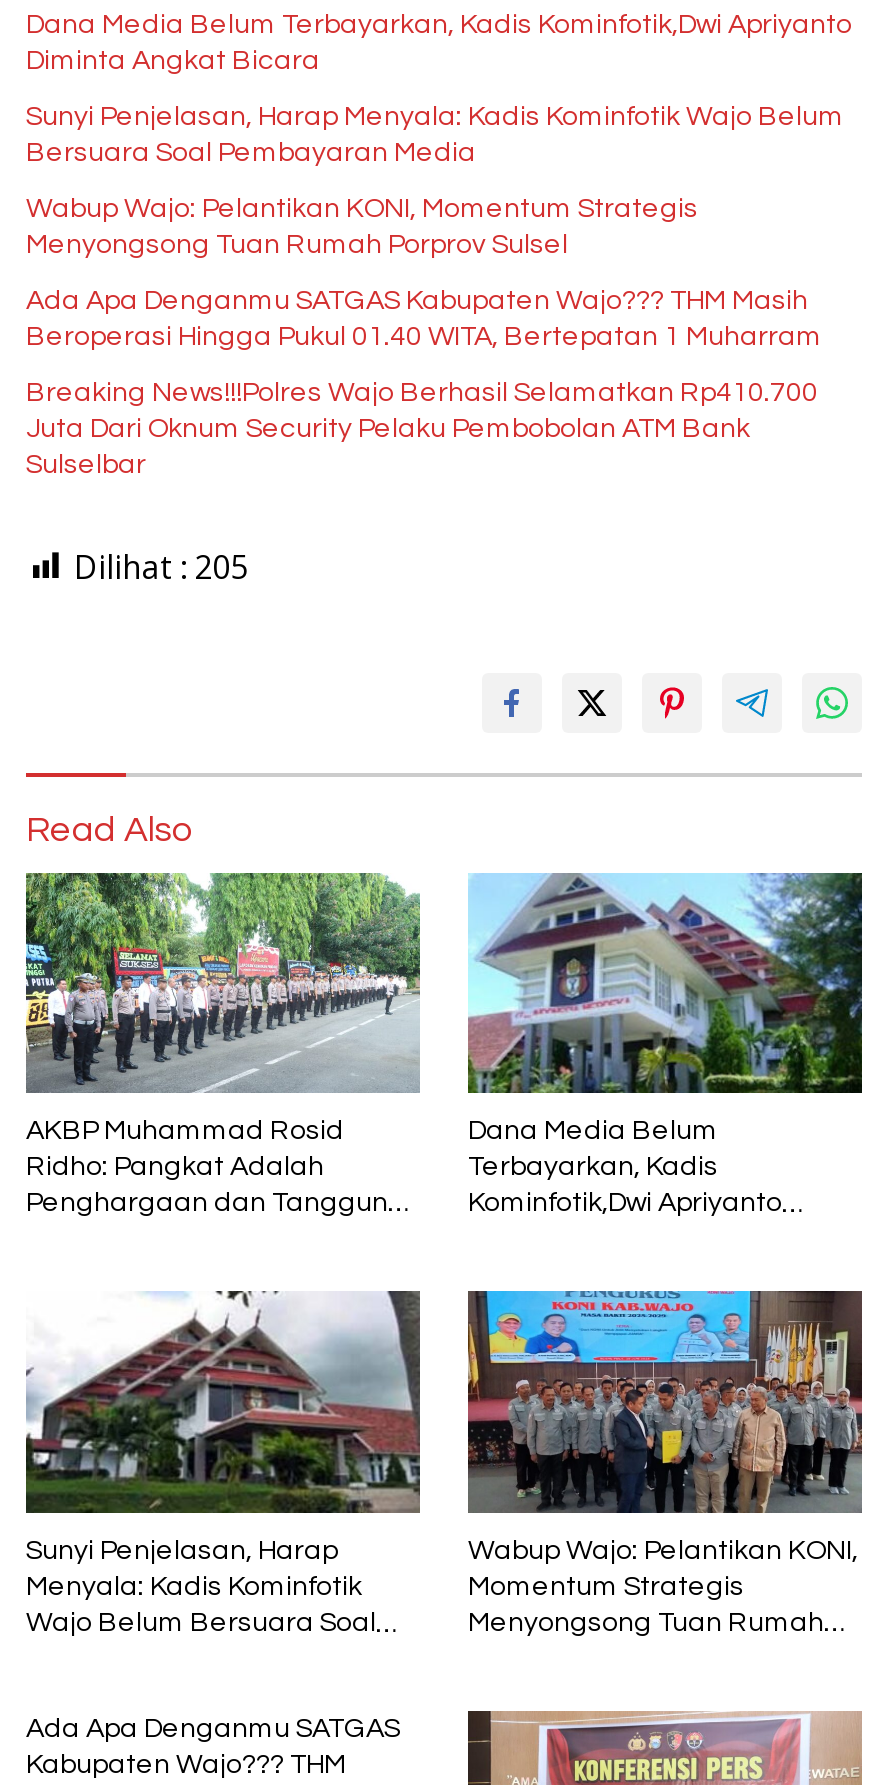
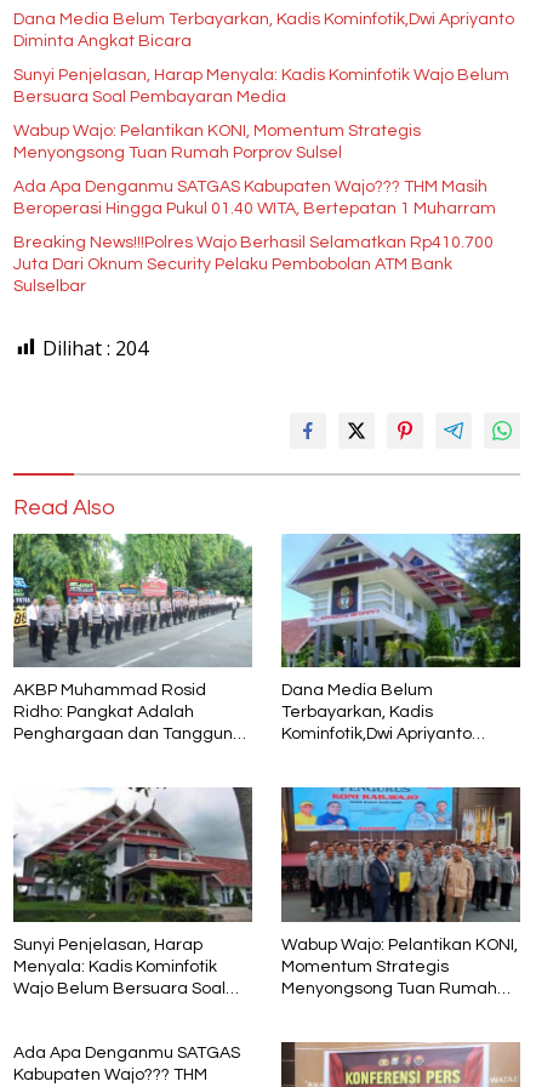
- Dilihat : 205
+ Dilihat : 204
